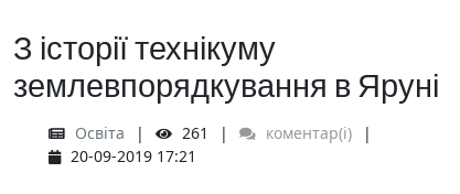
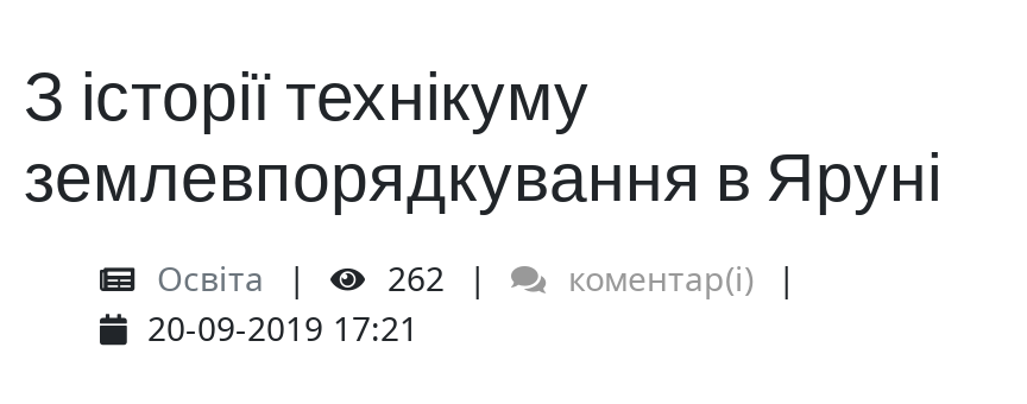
- 261
+ 262
